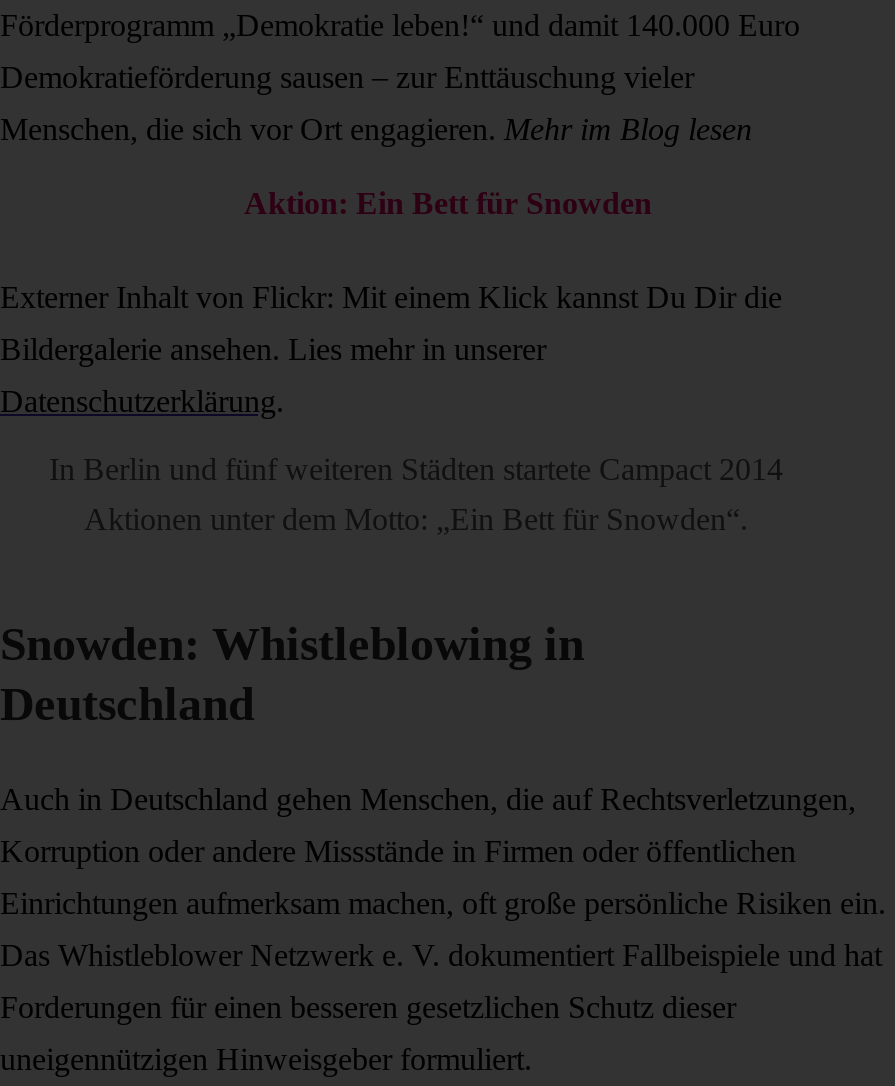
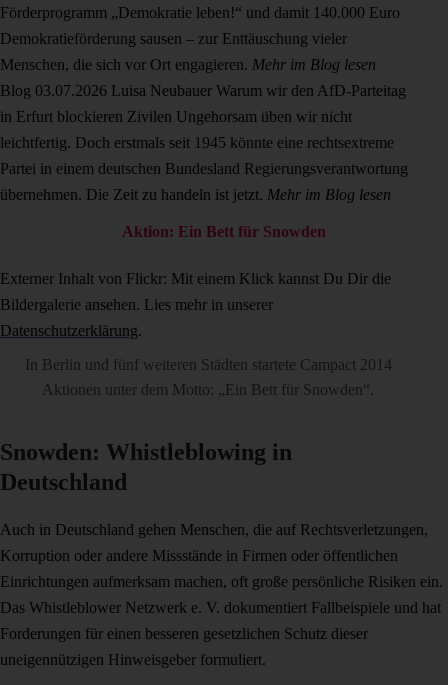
+ Blog 03.07.2026 Luisa Neubauer Warum wir den AfD-Parteitag
+ in Erfurt blockieren Zivilen Ungehorsam üben wir nicht
+ leichtfertig. Doch erstmals seit 1945 könnte eine rechtsextreme
+ Partei in einem deutschen Bundesland Regierungsverantwortung
+ übernehmen. Die Zeit zu handeln ist jetzt. Mehr im Blog lesen
